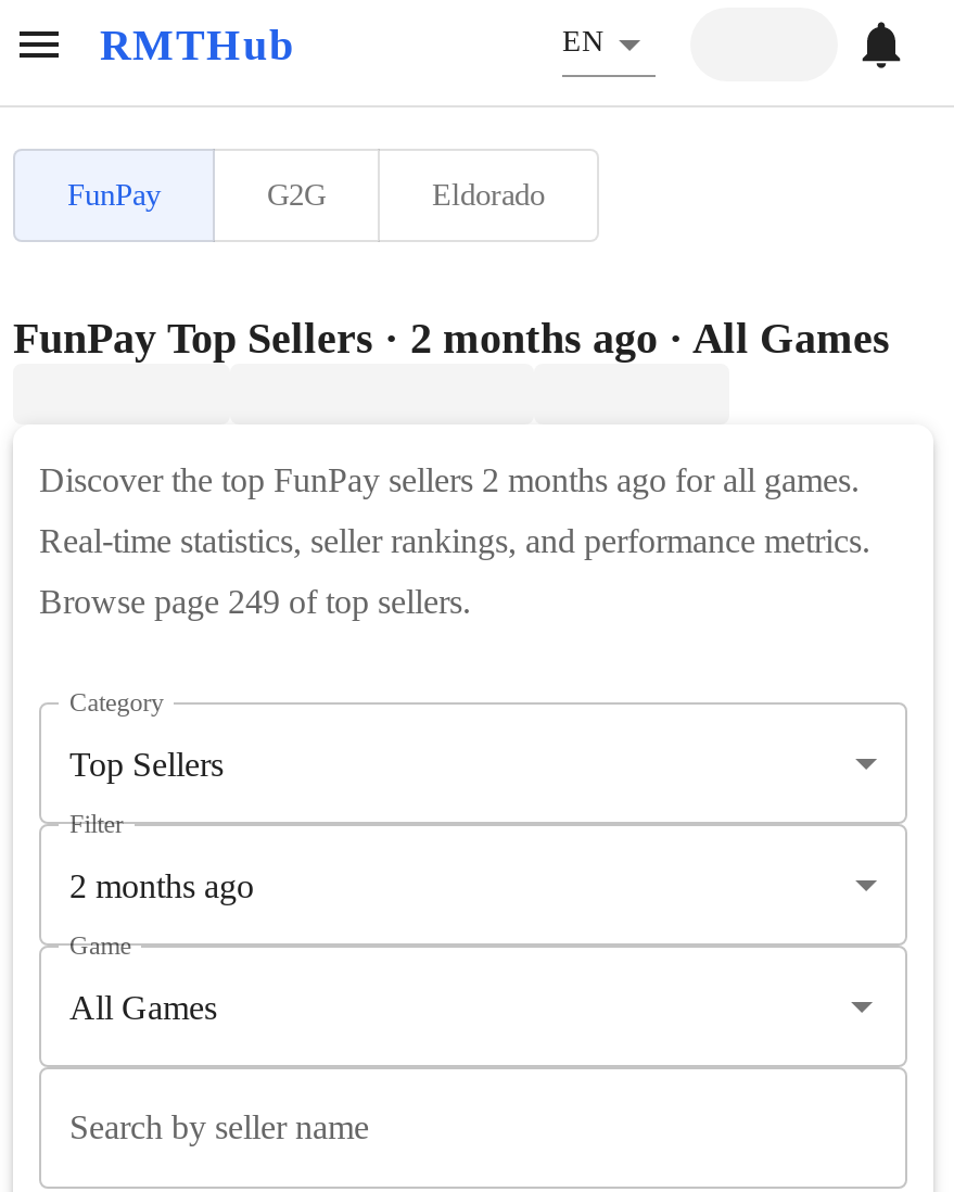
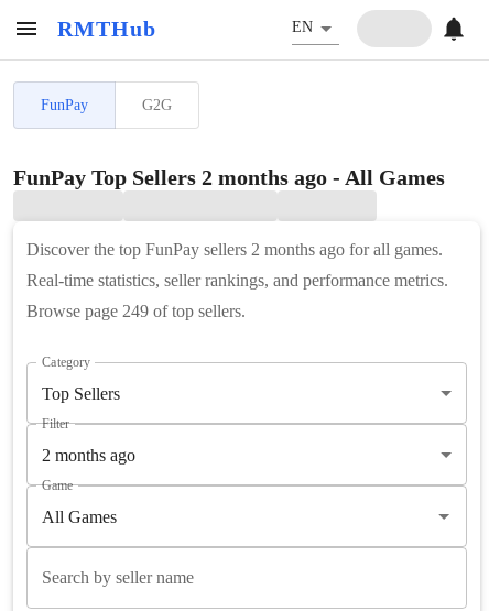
- Eldorado
- FunPay Top Sellers · 2 months ago · All Games
+ FunPay Top Sellers 2 months ago - All Games
